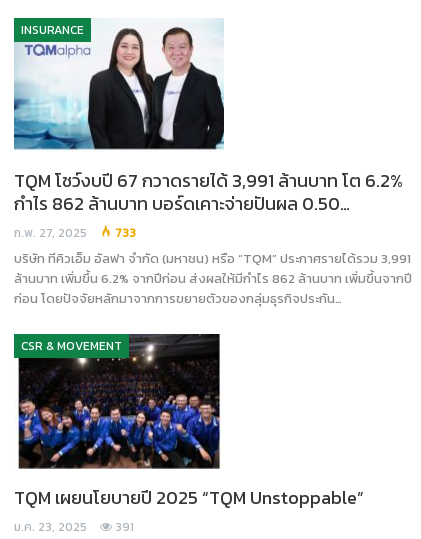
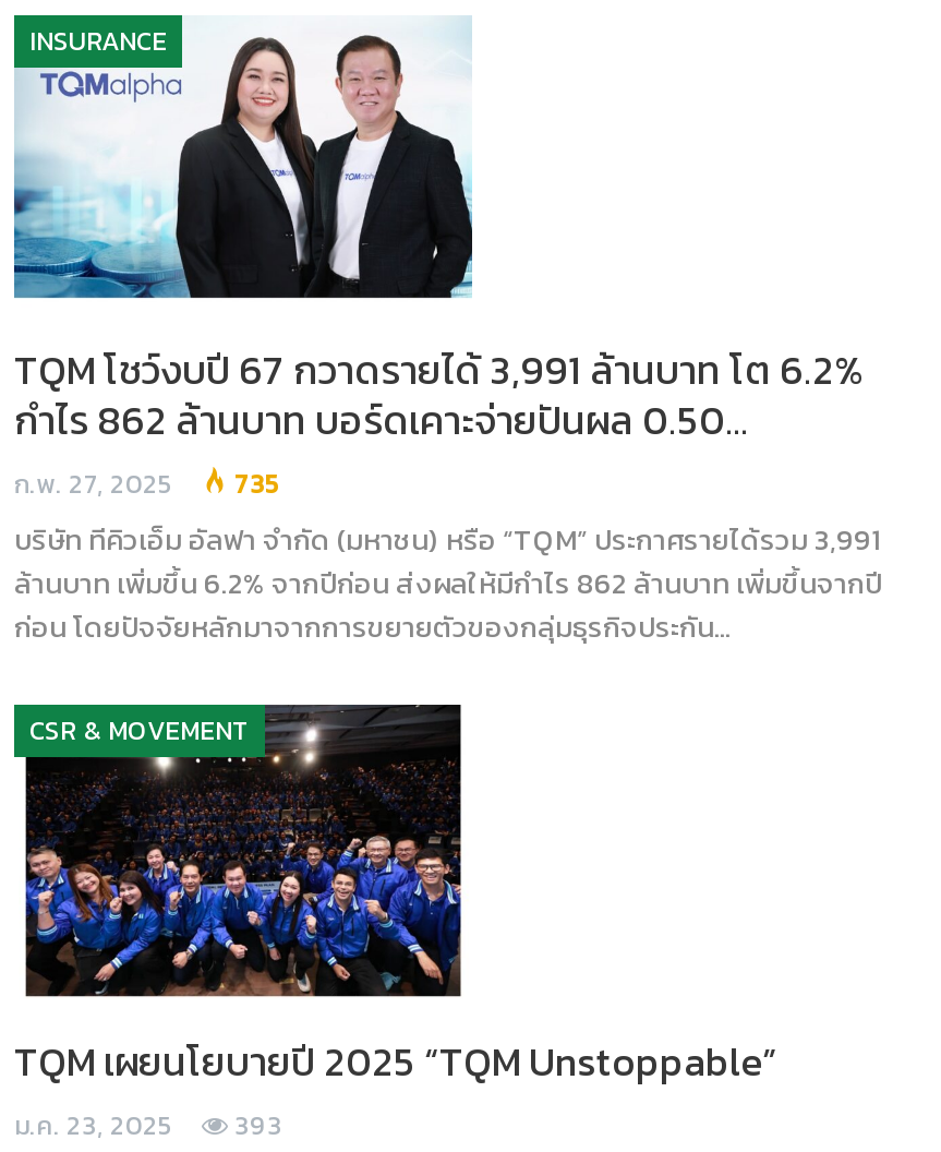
- ก.พ. 27, 2025 733
+ ก.พ. 27, 2025 735

- ม.ค. 23, 2025 391
+ ม.ค. 23, 2025 393
